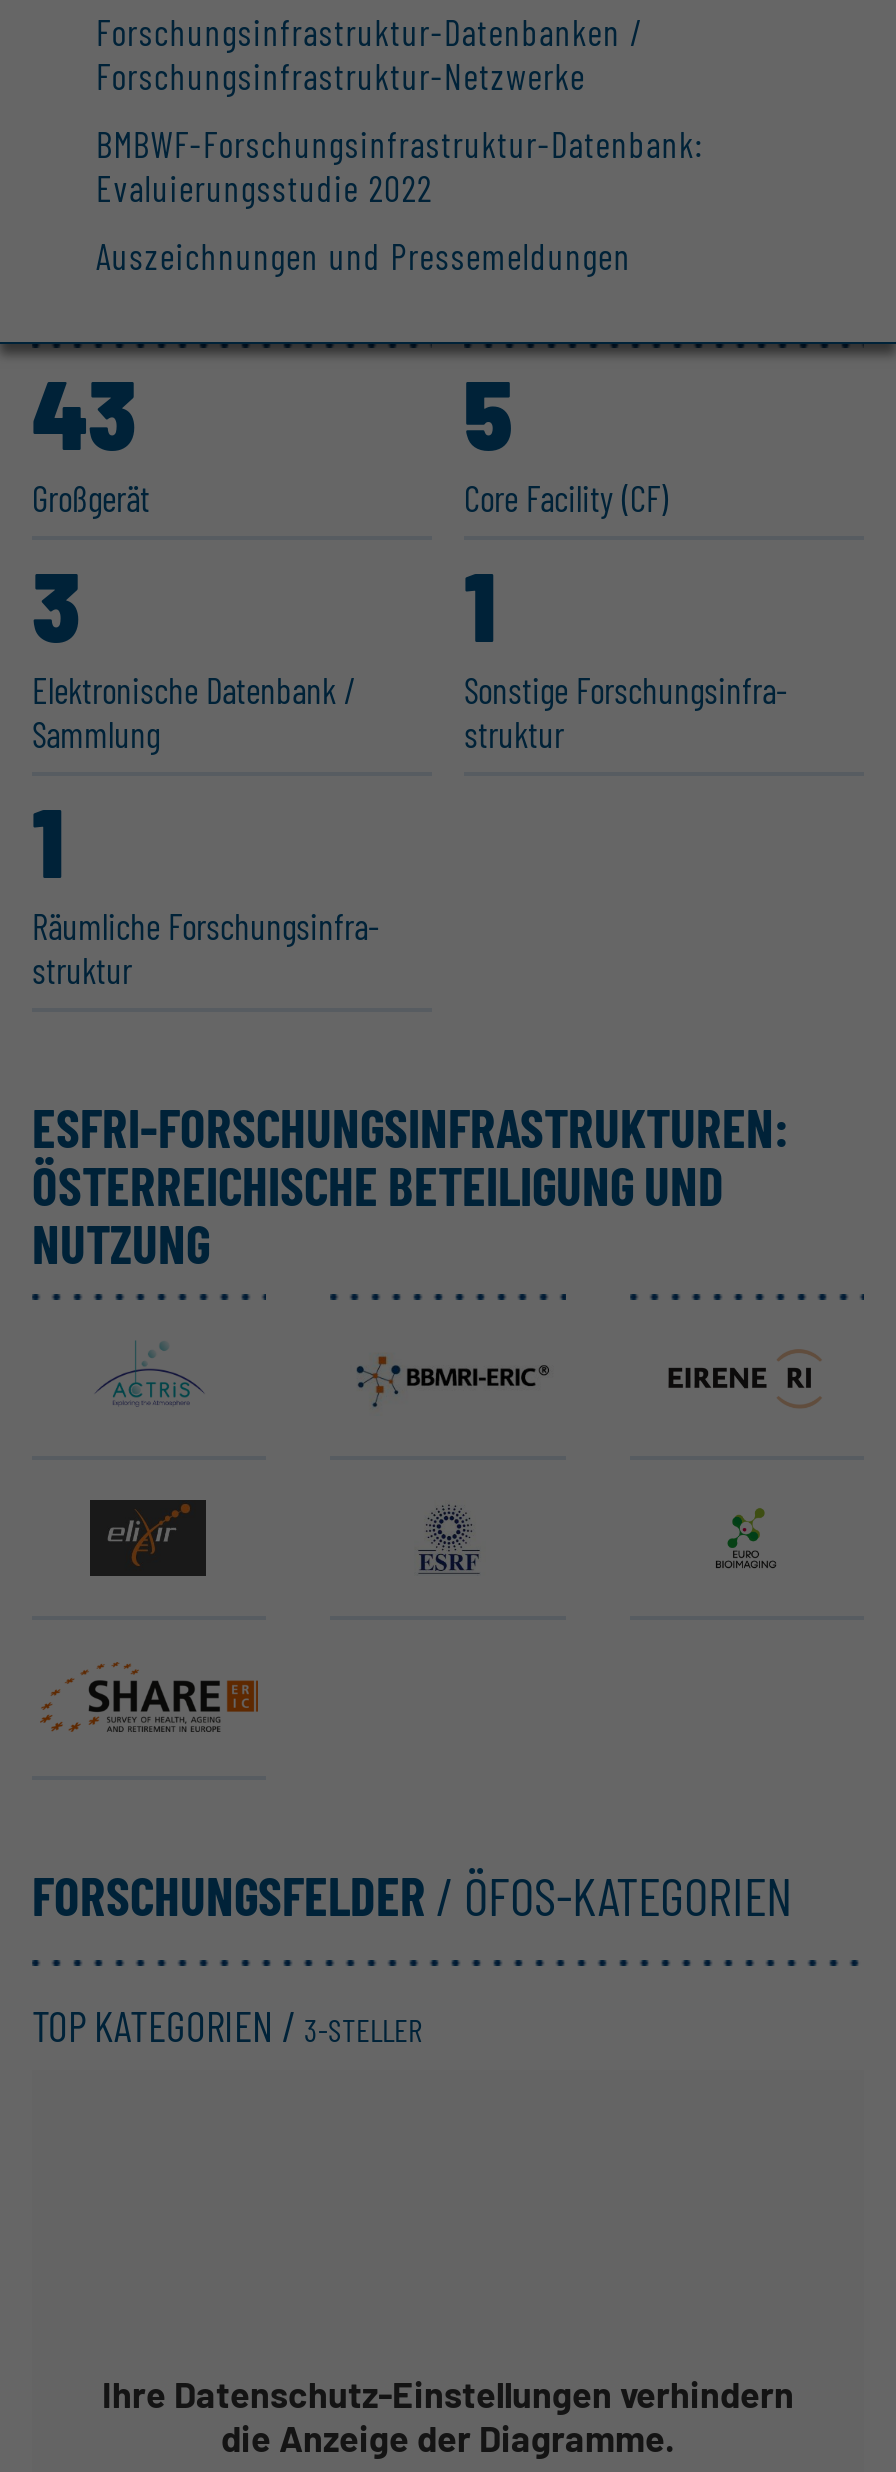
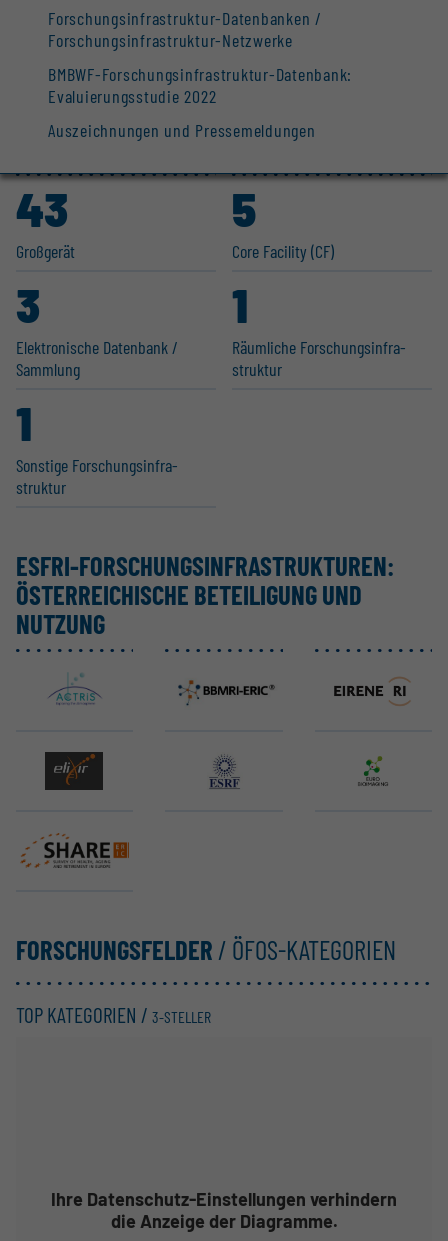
moved down: Sonstige Forschungsinfra

moved up: Räumliche Forschungsinfra
